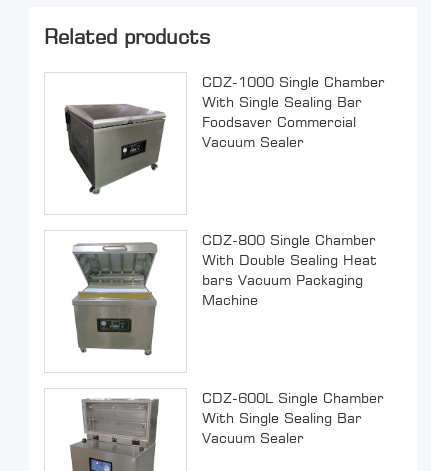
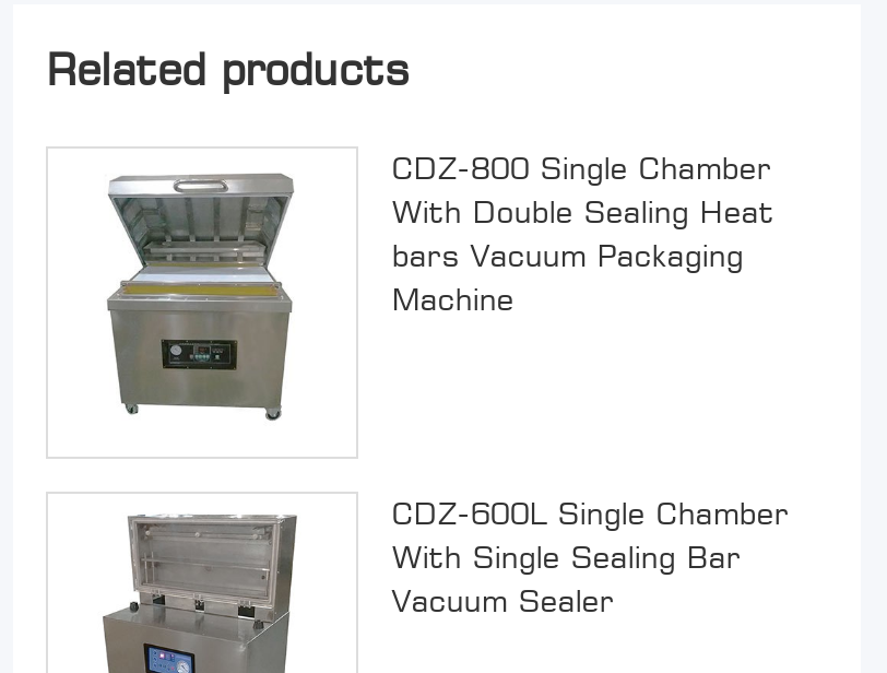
- [image]
- CDZ-1000 Single Chamber
- With Single Sealing Bar
- Foodsaver Commercial
- Vacuum Sealer
